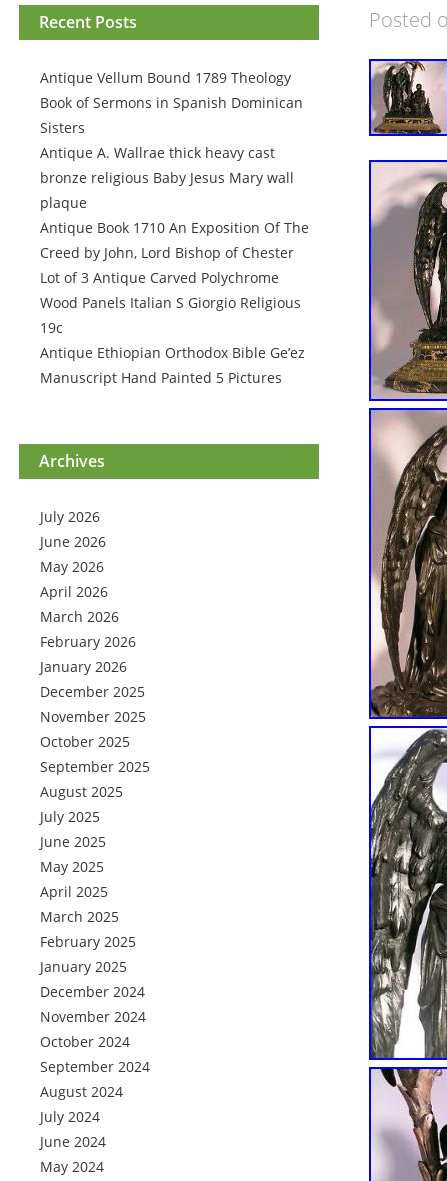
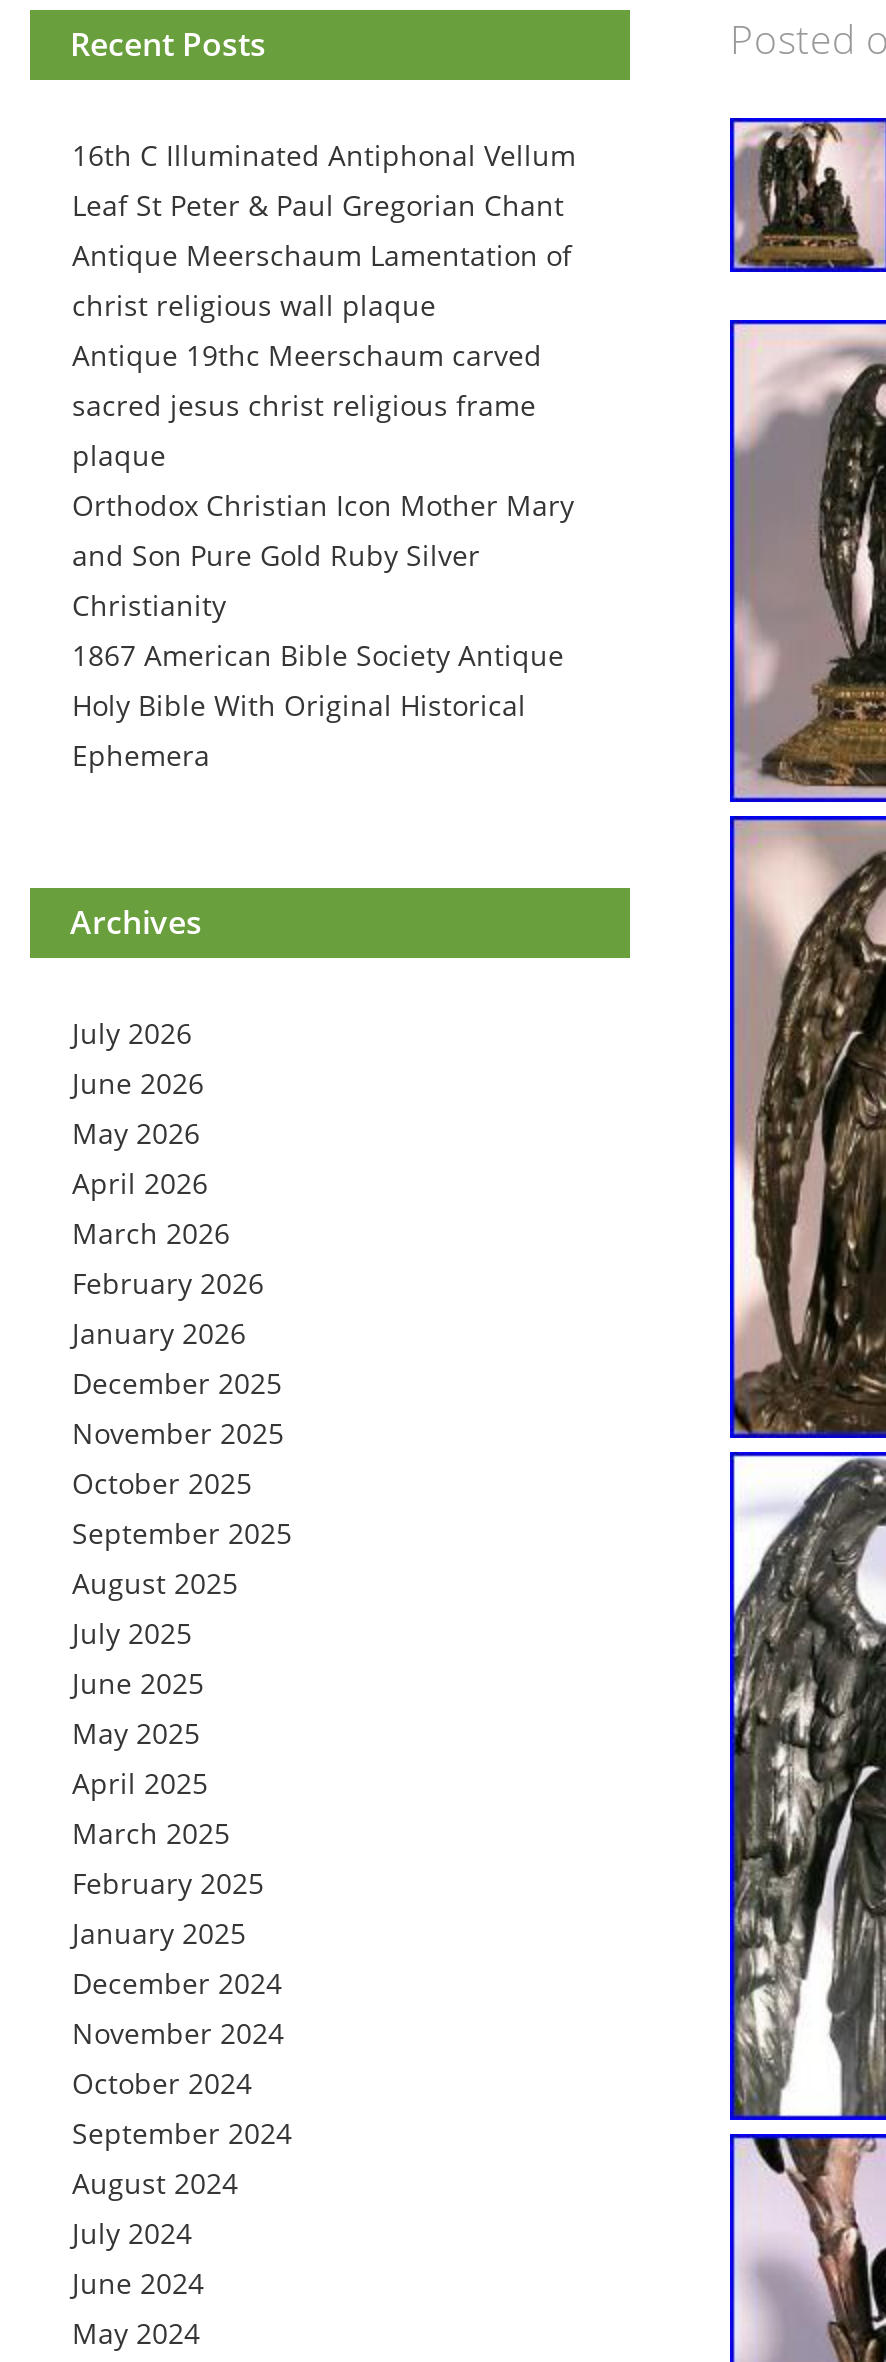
- Antique Vellum Bound 1789 Theology
- Book of Sermons in Spanish Dominican
- Sisters
- Antique A. Wallrae thick heavy cast
- bronze religious Baby Jesus Mary wall
+ 16th C Illuminated Antiphonal Vellum
+ Leaf St Peter & Paul Gregorian Chant
+ Antique Meerschaum Lamentation of
+ christ religious wall plaque
+ Antique 19thc Meerschaum carved
+ sacred jesus christ religious frame

moved down: plaque

- Antique Book 1710 An Exposition Of The
- Creed by John, Lord Bishop of Chester
- Lot of 3 Antique Carved Polychrome
- Wood Panels Italian S Giorgio Religious
- 19c
- Antique Ethiopian Orthodox Bible Ge’ez
- Manuscript Hand Painted 5 Pictures
+ Orthodox Christian Icon Mother Mary
+ and Son Pure Gold Ruby Silver
+ Christianity
+ 1867 American Bible Society Antique
+ Holy Bible With Original Historical
+ Ephemera
